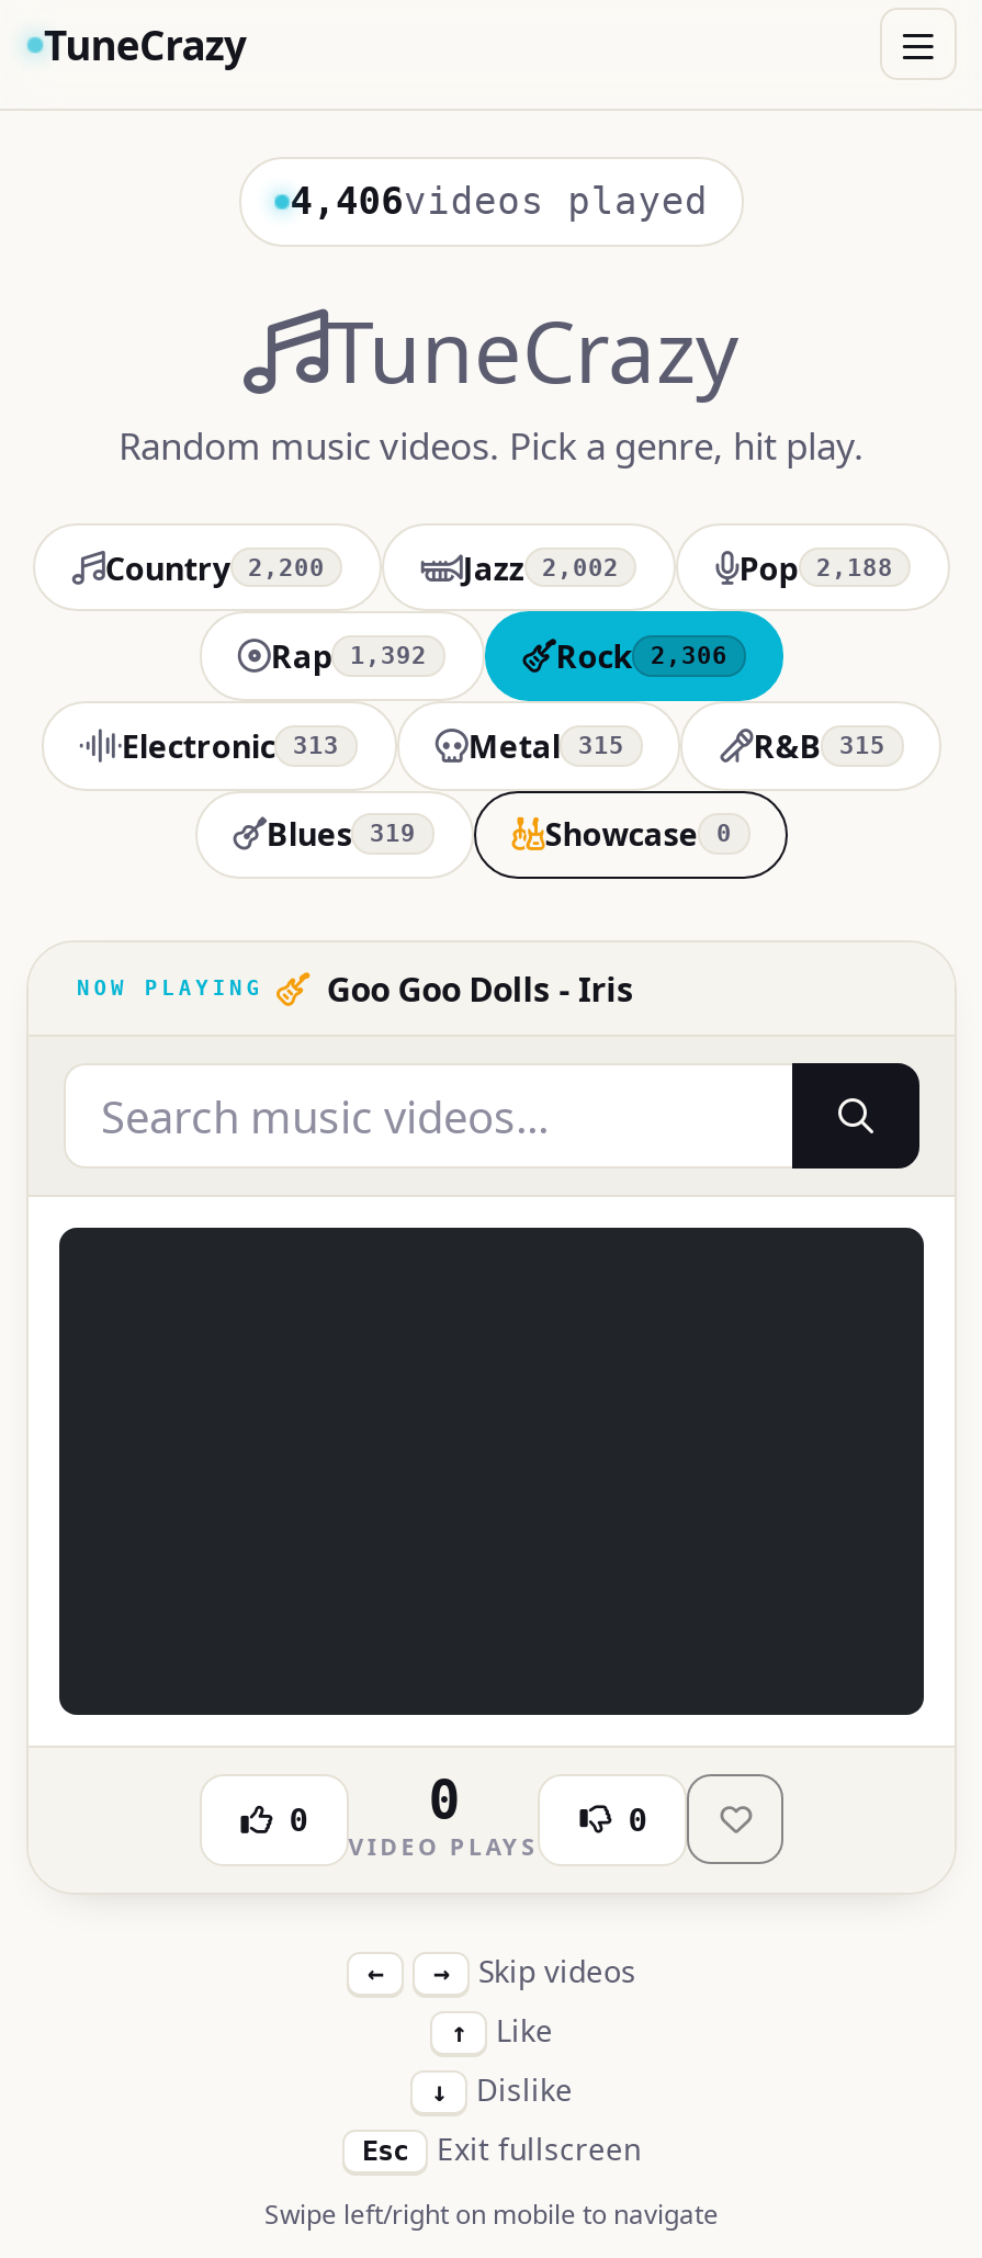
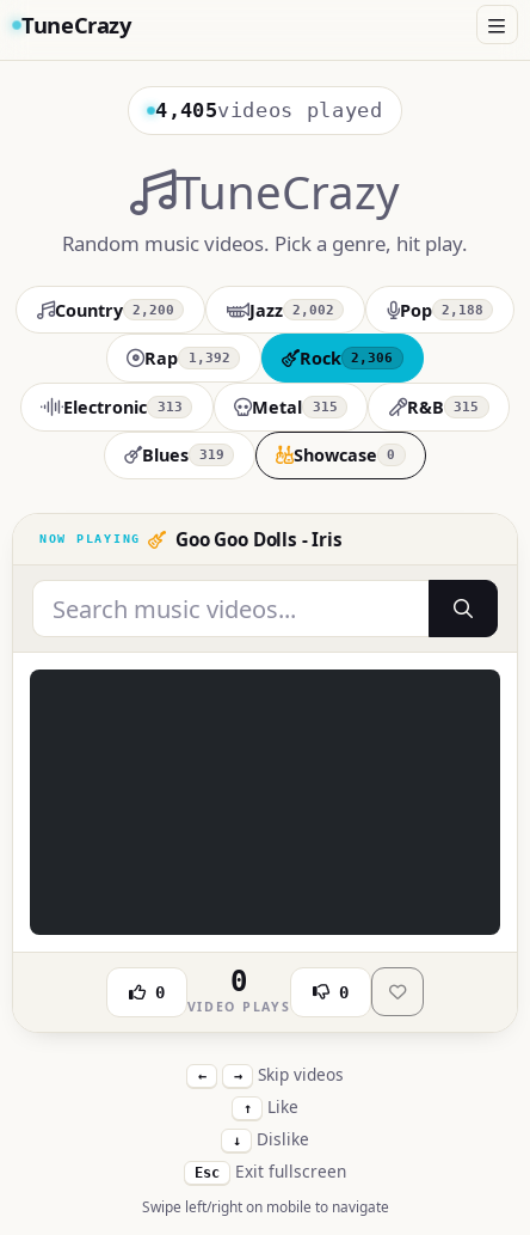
- 4,406videos played
+ 4,405videos played
